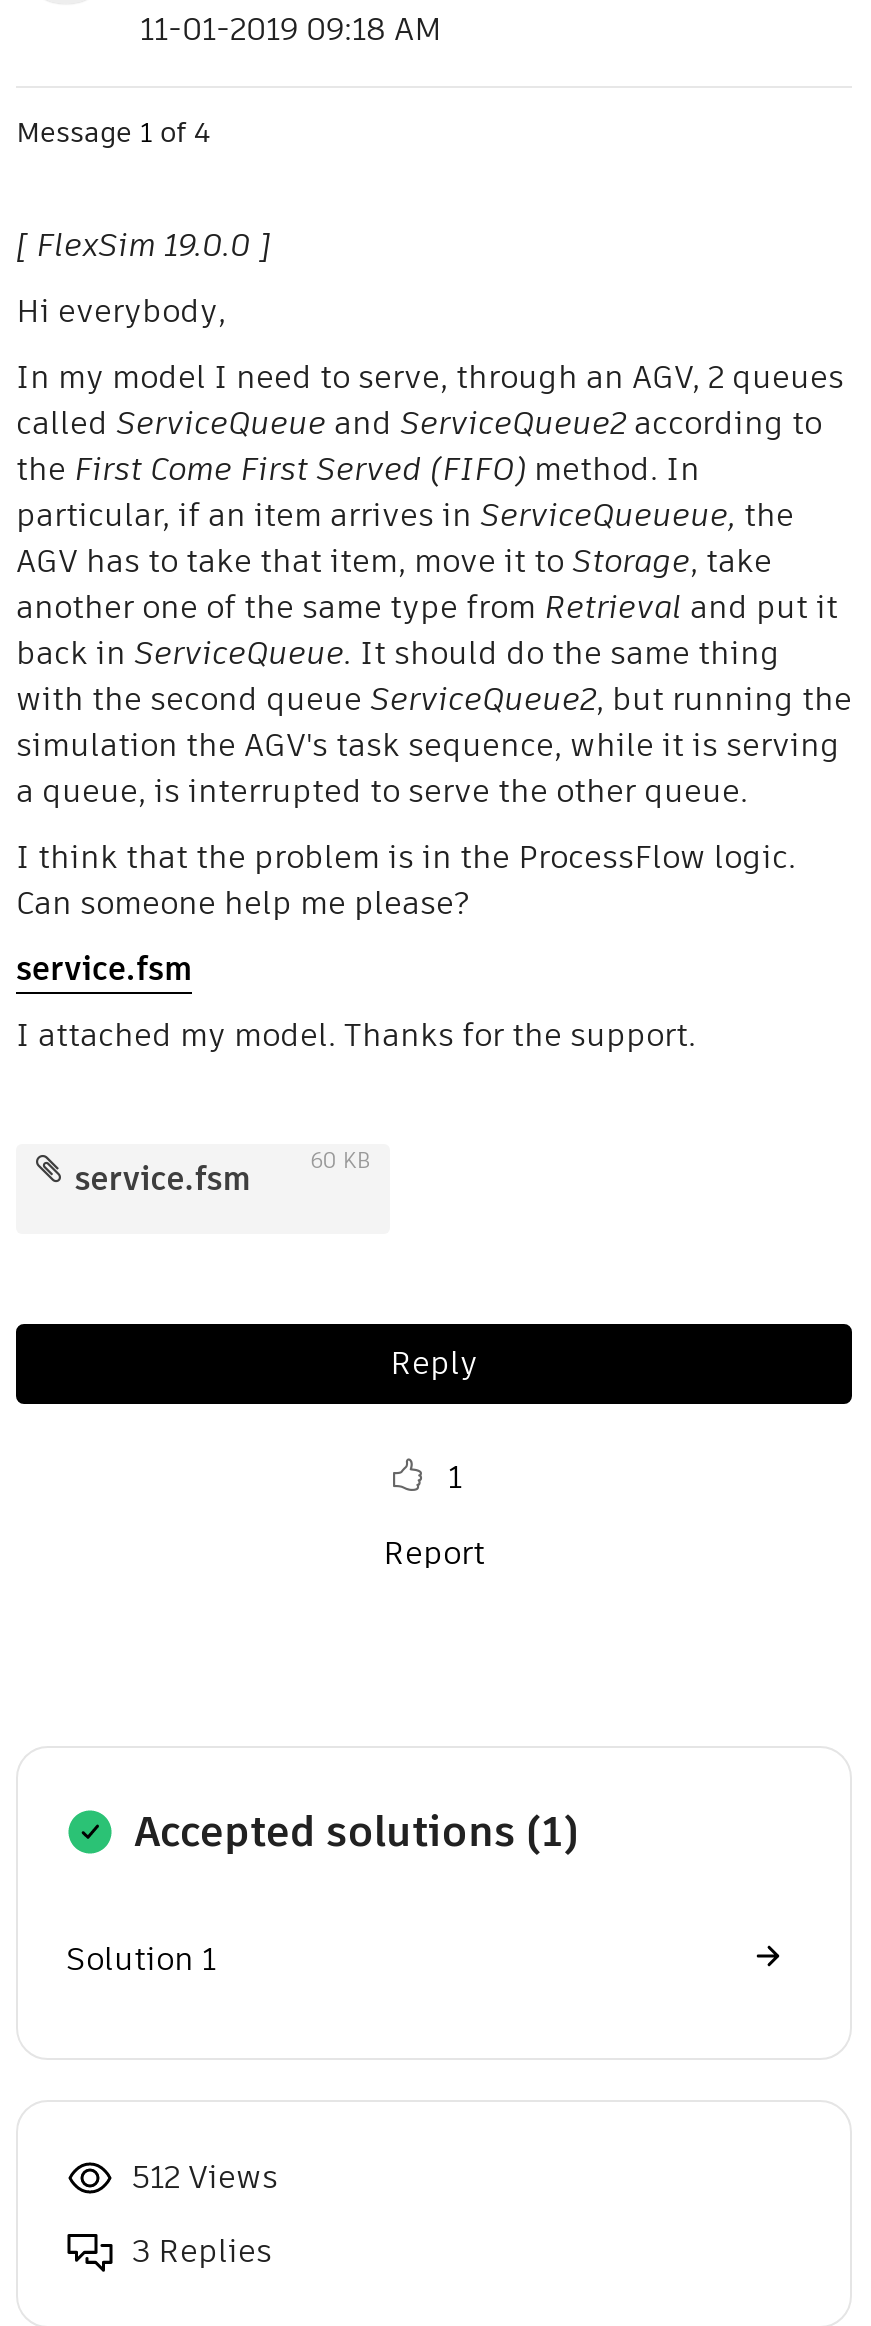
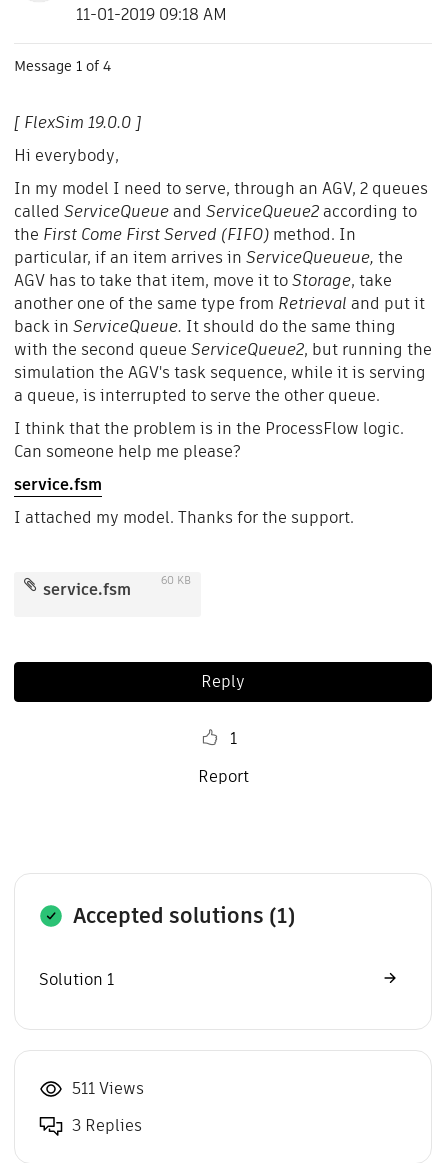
- 512 Views
+ 511 Views
